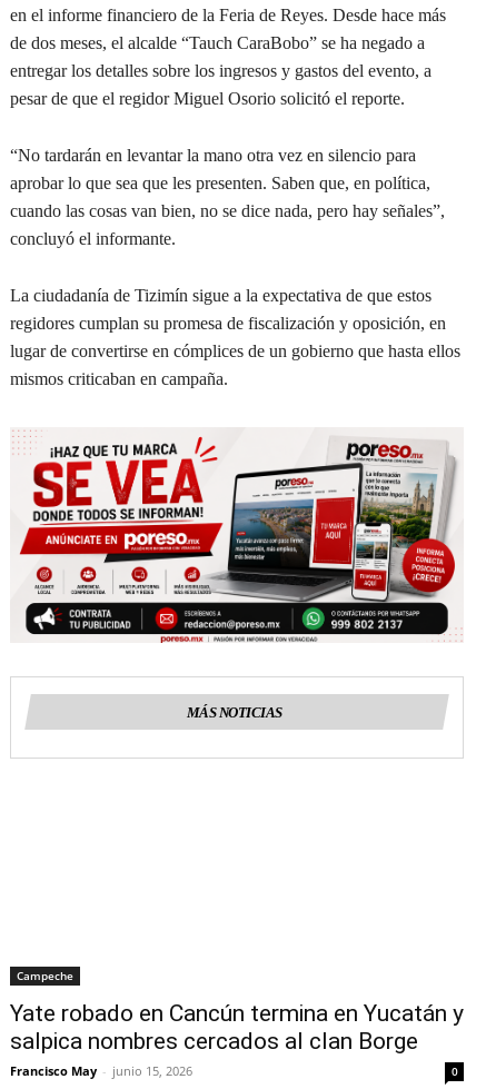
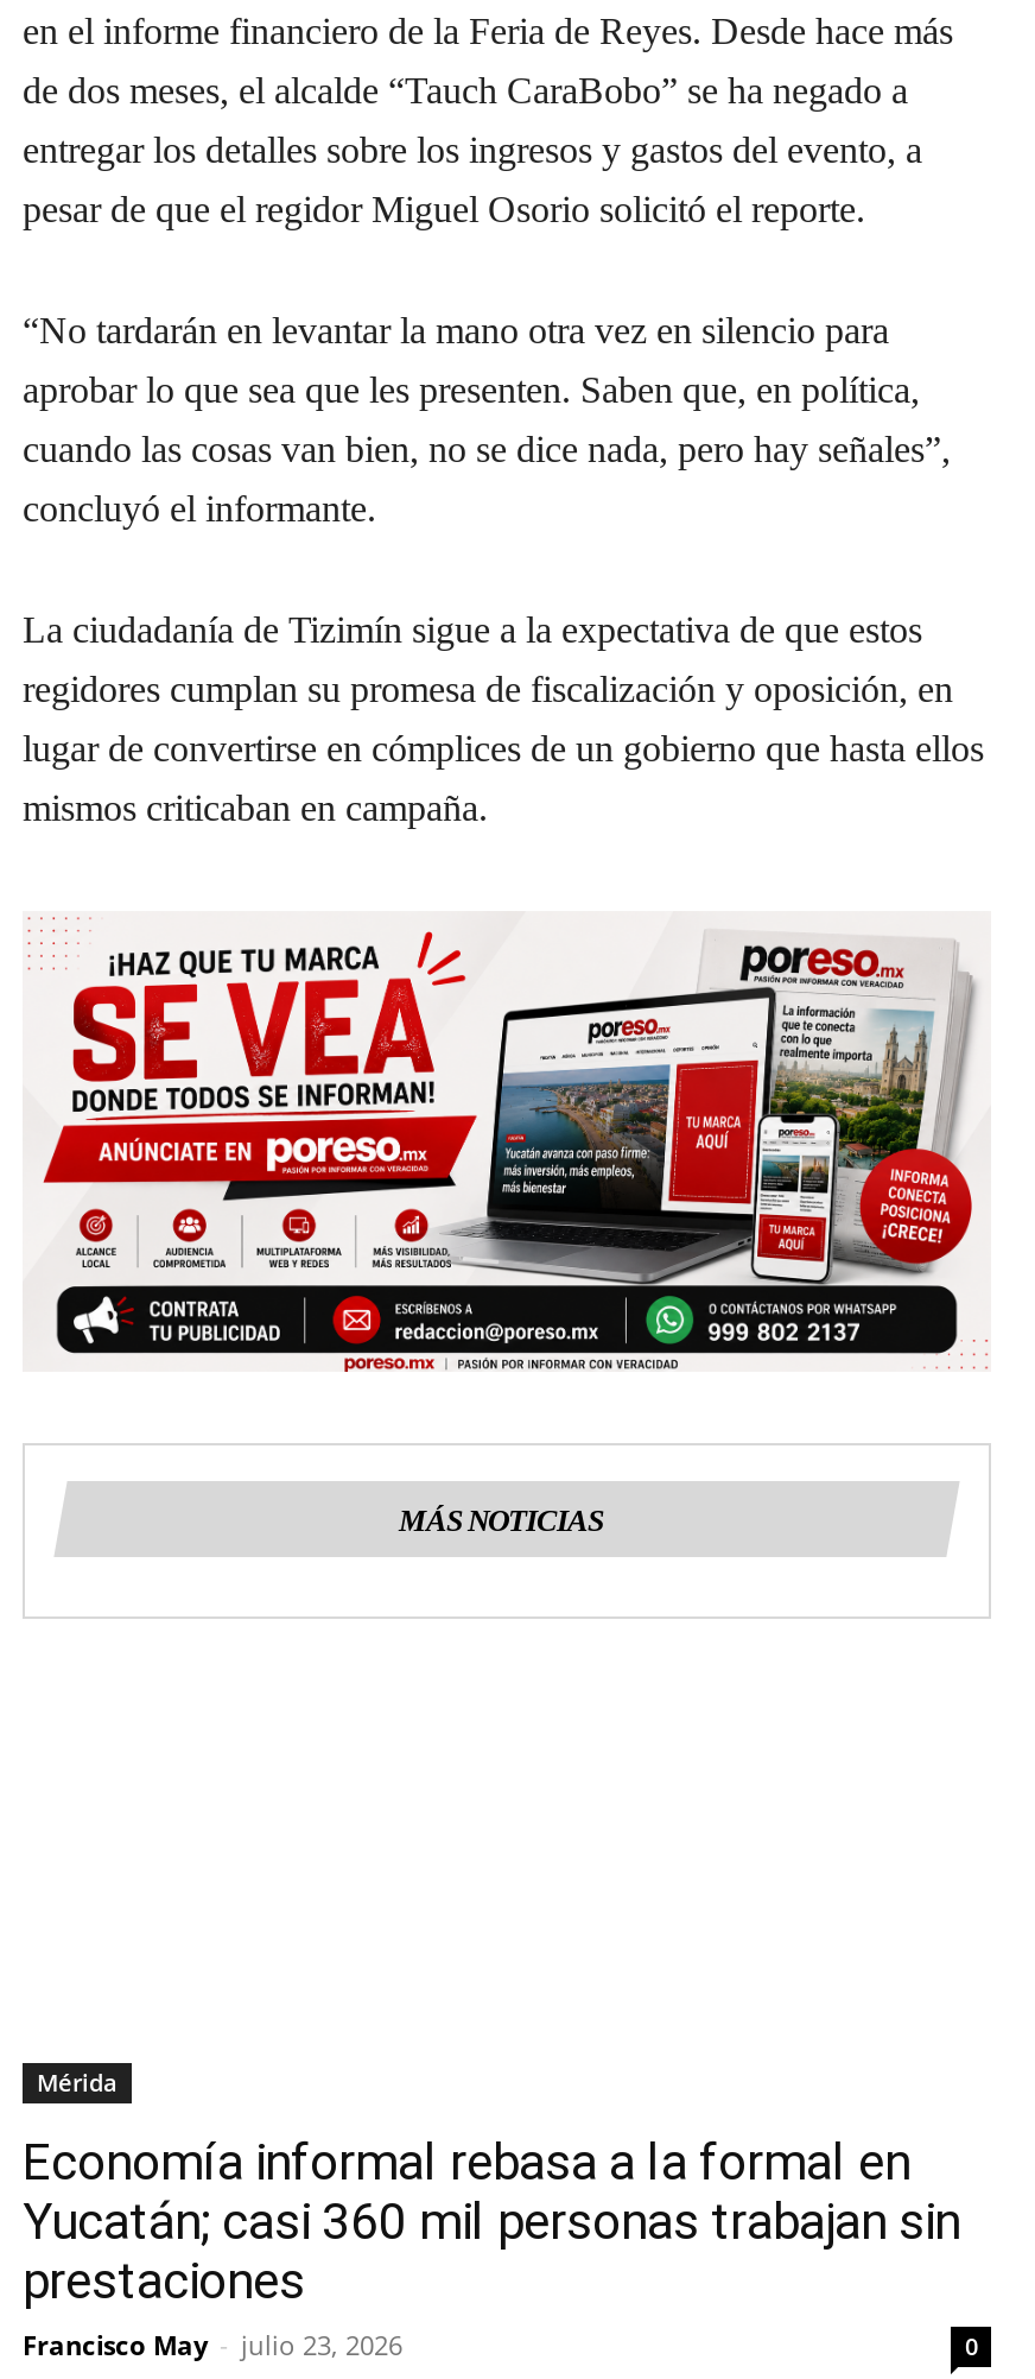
- Campeche
+ Mérida

- Yate robado en Cancún termina en Yucatán y
- salpica nombres cercados al clan Borge
- Francisco May - junio 15, 2026
+ Economía informal rebasa a la formal en
+ Yucatán; casi 360 mil personas trabajan sin
+ prestaciones
+ Francisco May - julio 23, 2026
